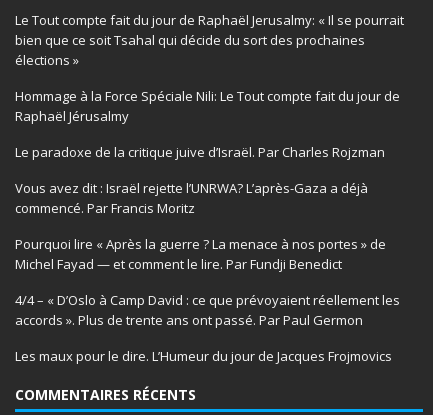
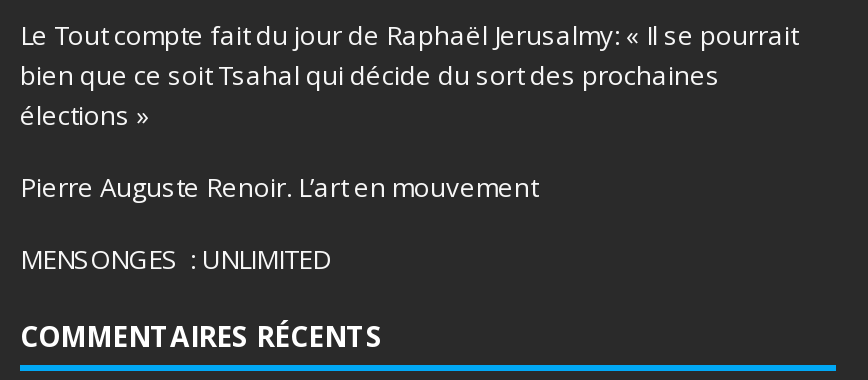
- Hommage à la Force Spéciale Nili: Le Tout compte fait du jour de
- Raphaël Jérusalmy
- Le paradoxe de la critique juive d’Israël. Par Charles Rojzman
- Vous avez dit : Israël rejette l’UNRWA? L’après-Gaza a déjà
- commencé. Par Francis Moritz
- Pourquoi lire « Après la guerre ? La menace à nos portes » de
- Michel Fayad — et comment le lire. Par Fundji Benedict
- 4/4 – « D’Oslo à Camp David : ce que prévoyaient réellement les
- accords ». Plus de trente ans ont passé. Par Paul Germon
- Les maux pour le dire. L’Humeur du jour de Jacques Frojmovics
+ Pierre Auguste Renoir. L’art en mouvement
+ MENSONGES : UNLIMITED
